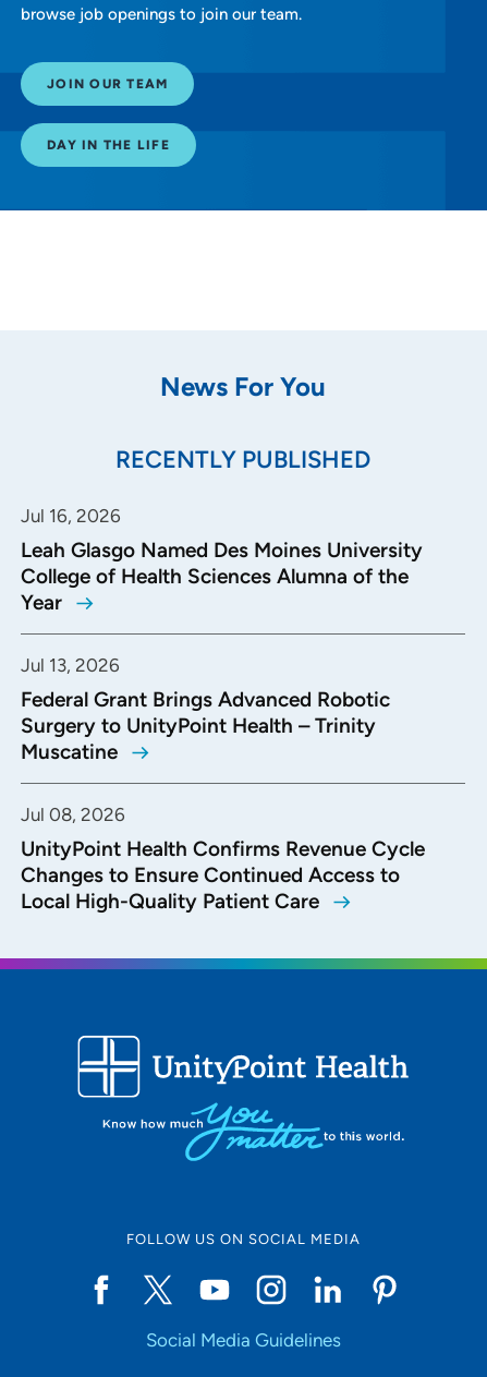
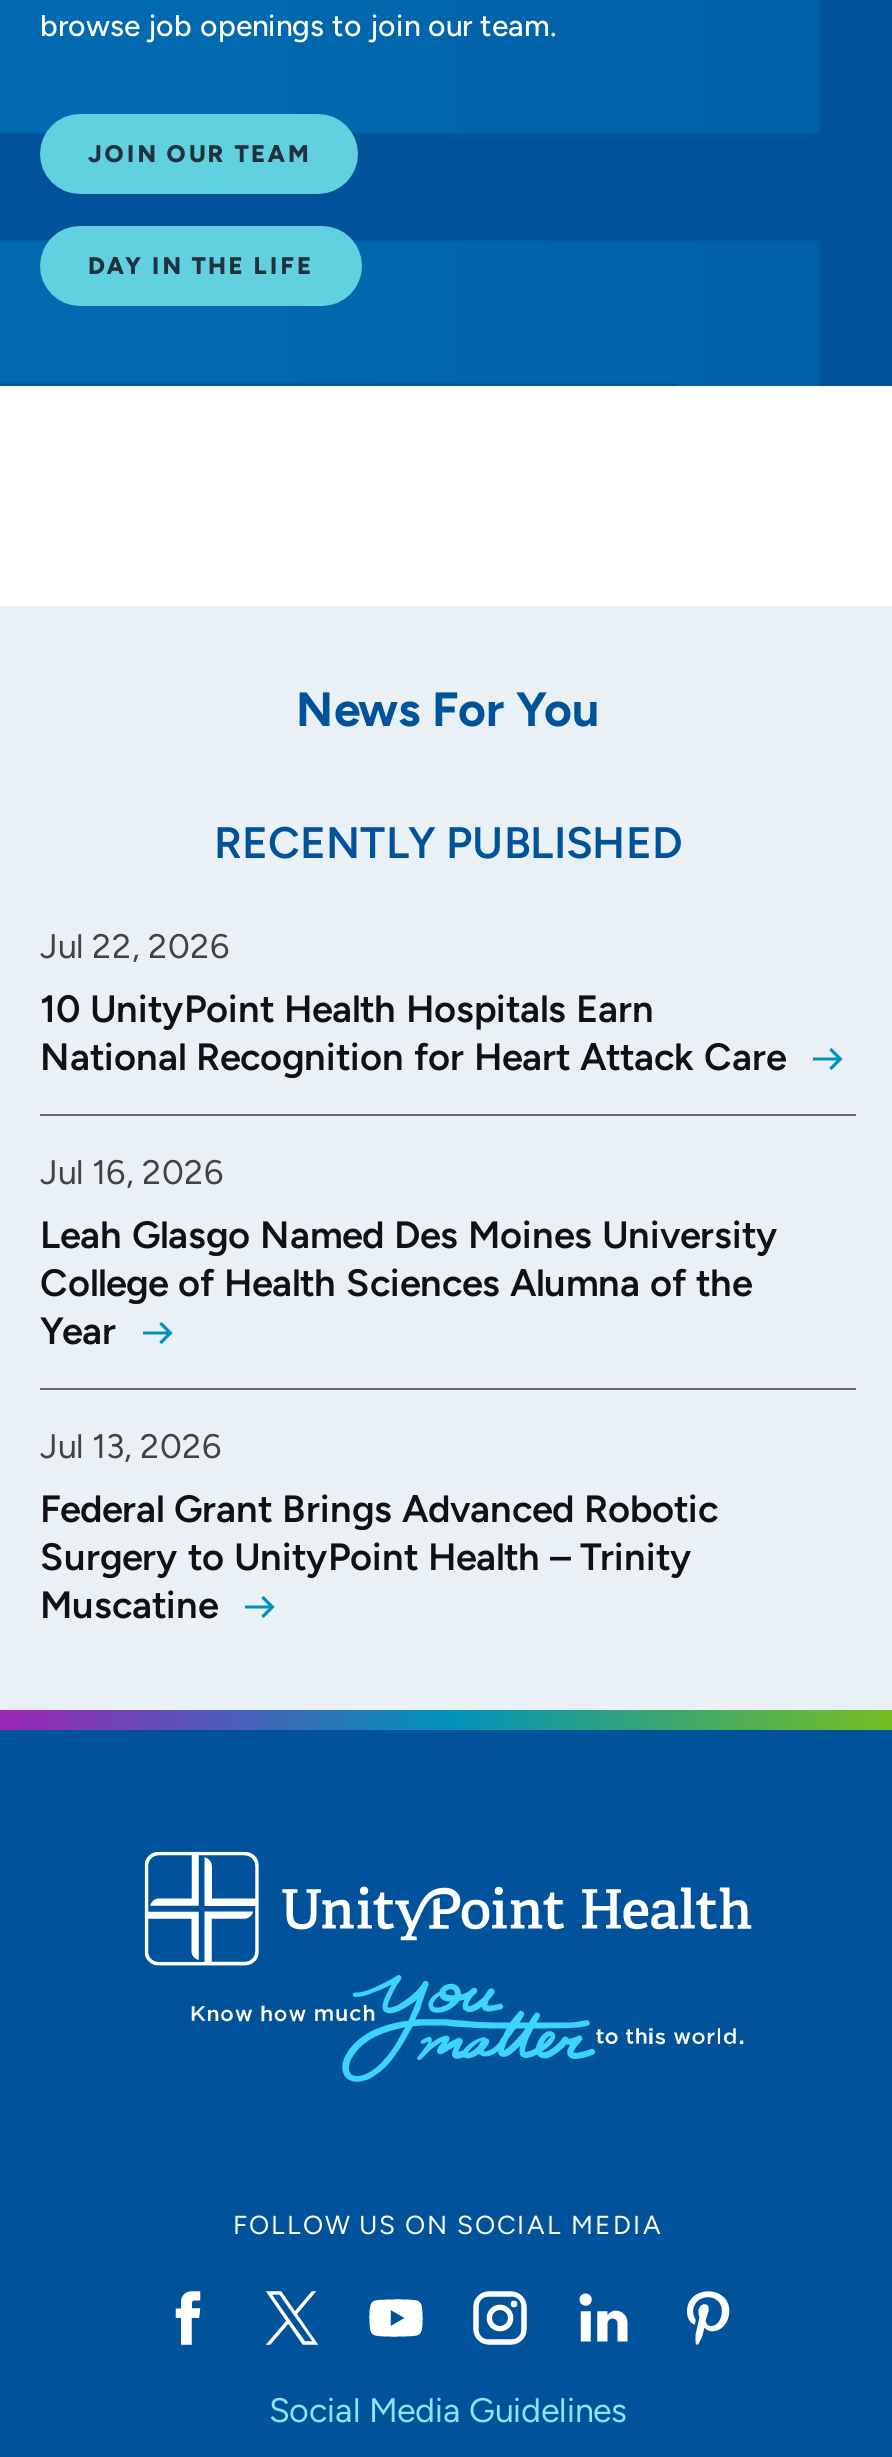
+ Jul 22, 2026
+ 10 UnityPoint Health Hospitals Earn
+ National Recognition for Heart Attack Care

moved down: Jul 16, 2026 | Leah Glasgo Named Des Moines University | College of Health Sciences Alumna of the | Year | Jul 13, 2026 | Federal Grant Brings Advanced Robotic | Surgery to UnityPoint Health – Trinity | Muscatine

- Jul 08, 2026
- UnityPoint Health Confirms Revenue Cycle
- Changes to Ensure Continued Access to
- Local High-Quality Patient Care
